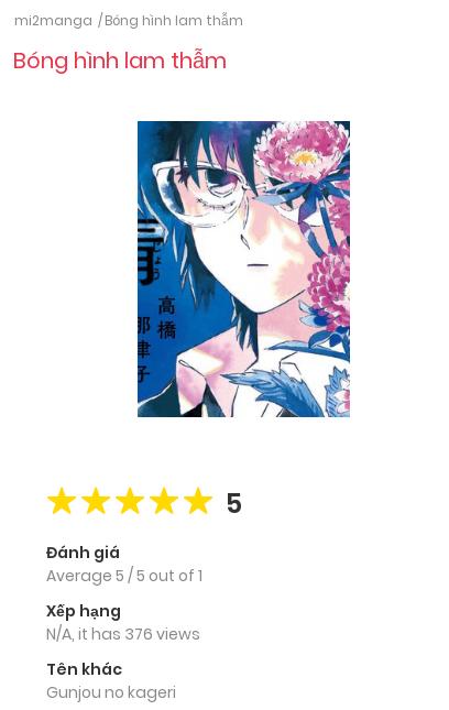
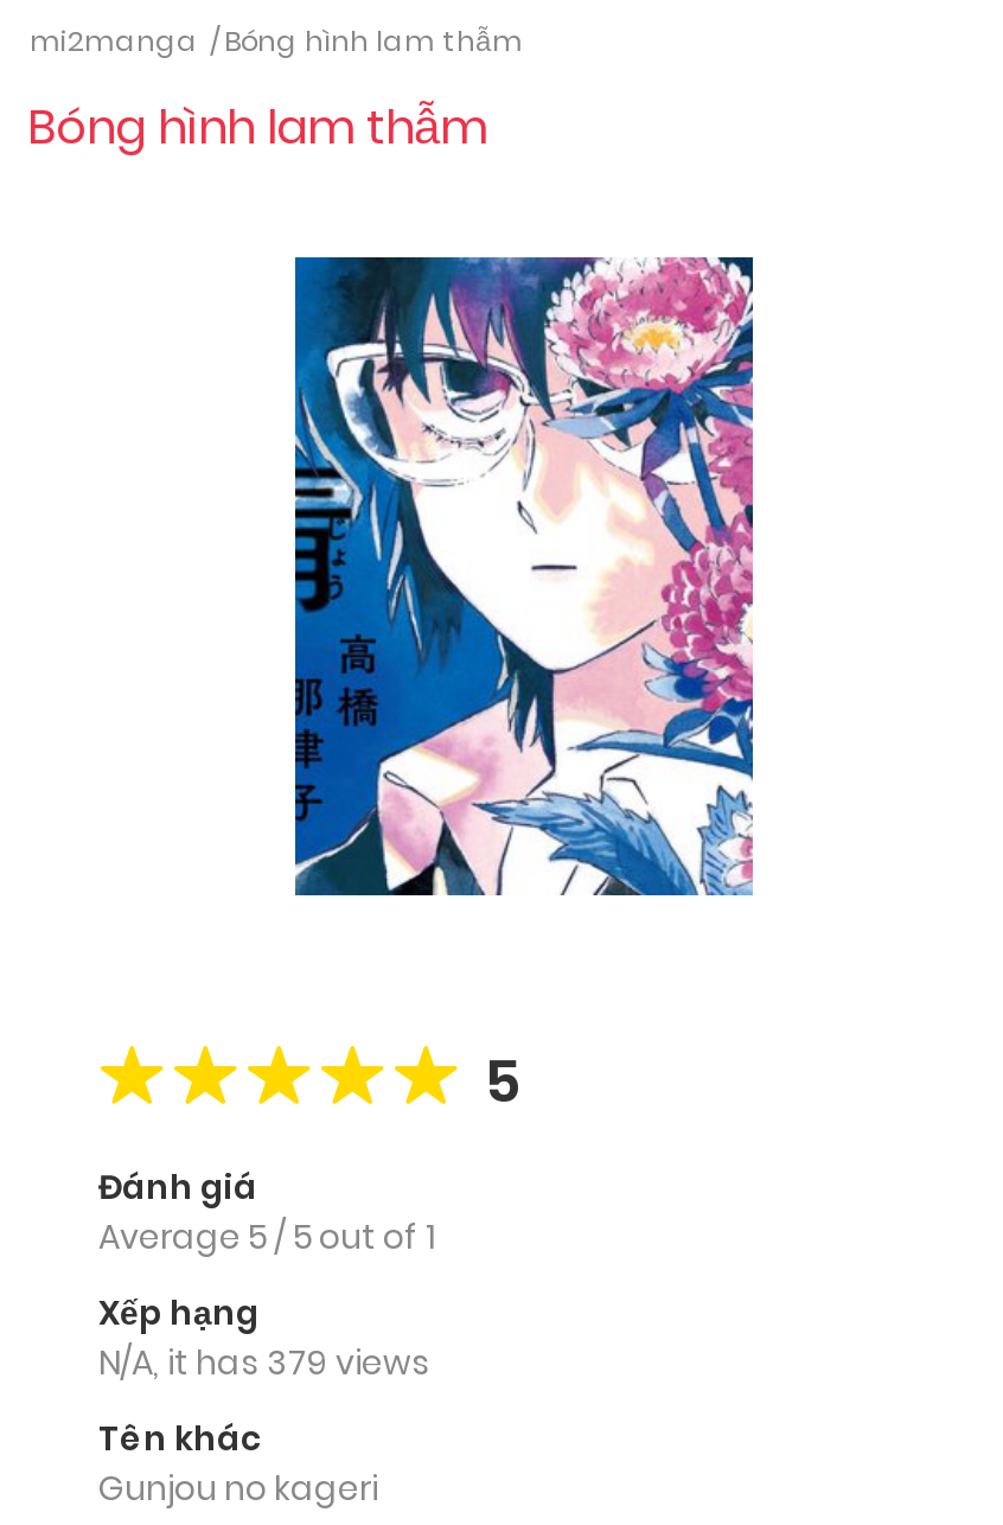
- N/A, it has 376 views
+ N/A, it has 379 views
